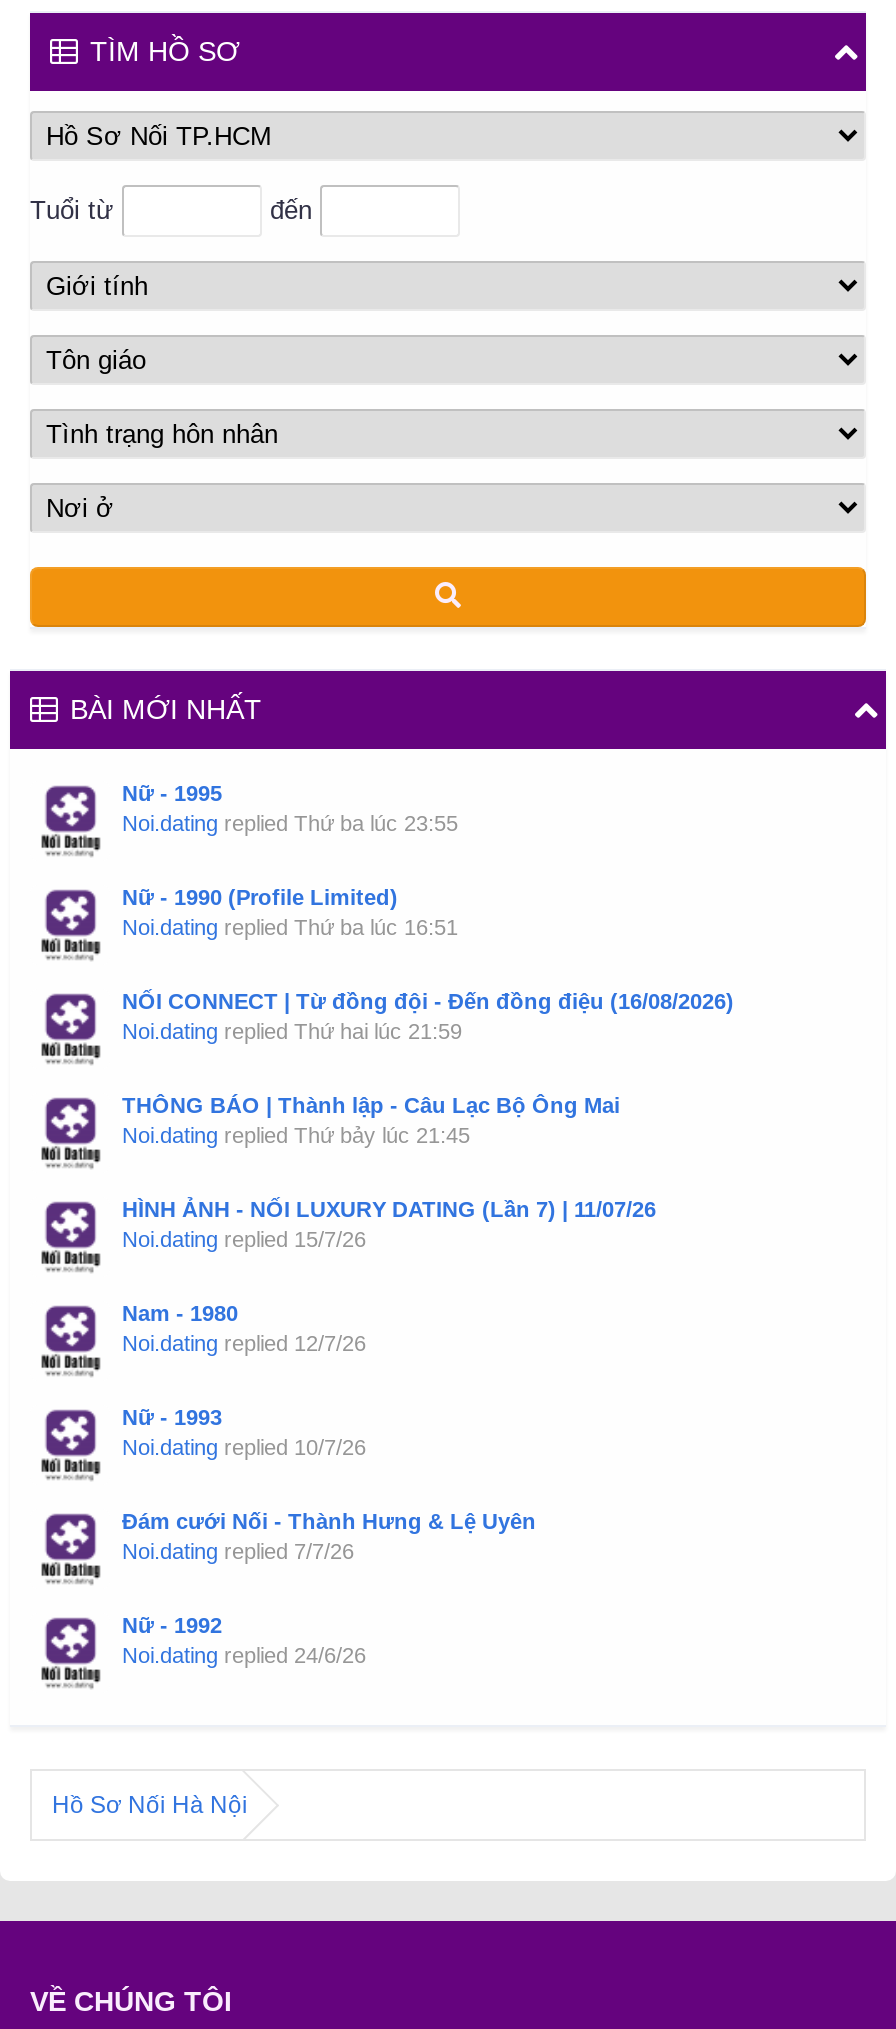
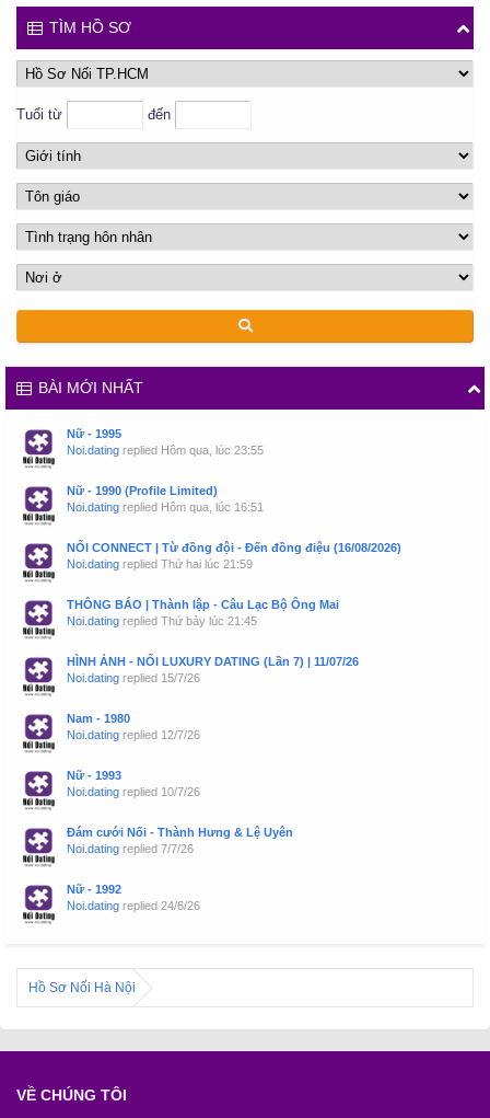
- Noi.dating replied Thứ ba lúc 23:55
+ Noi.dating replied Hôm qua, lúc 23:55

- Noi.dating replied Thứ ba lúc 16:51
+ Noi.dating replied Hôm qua, lúc 16:51
